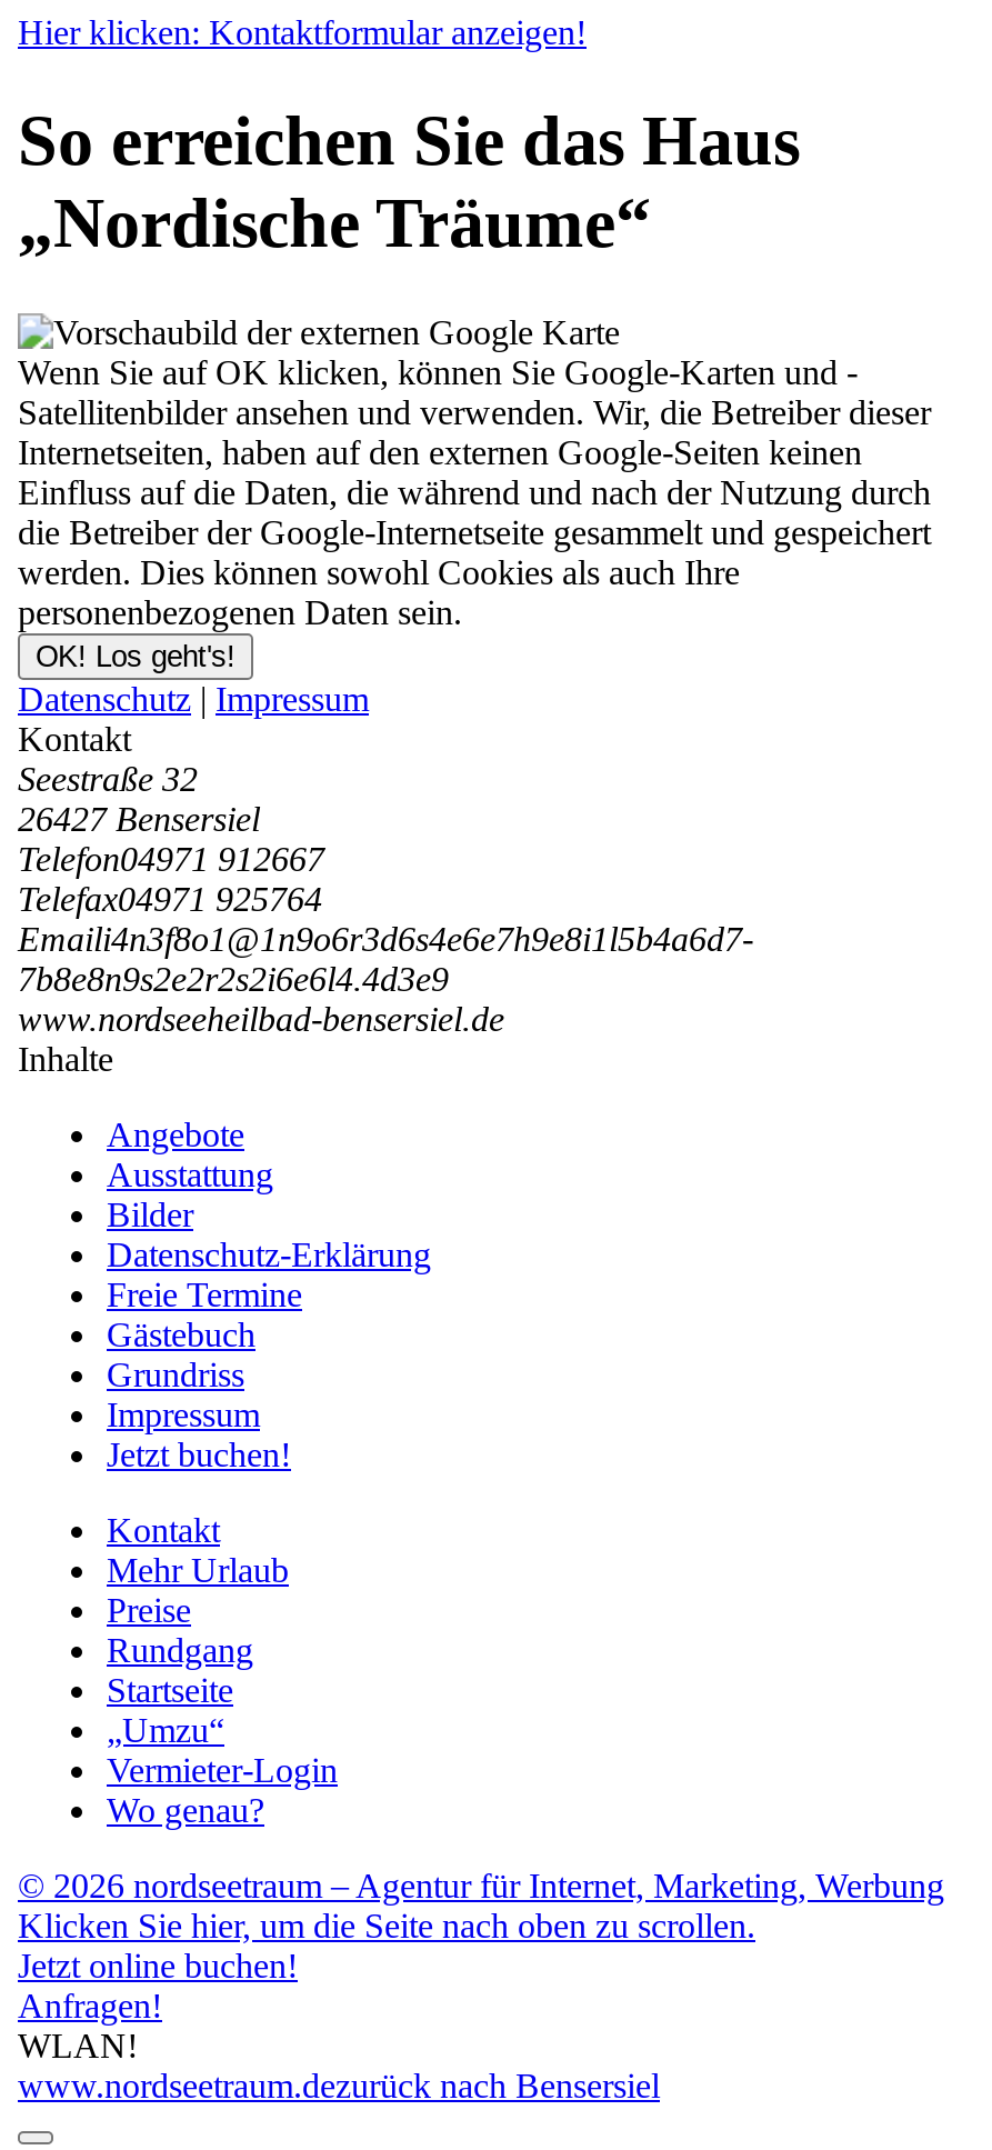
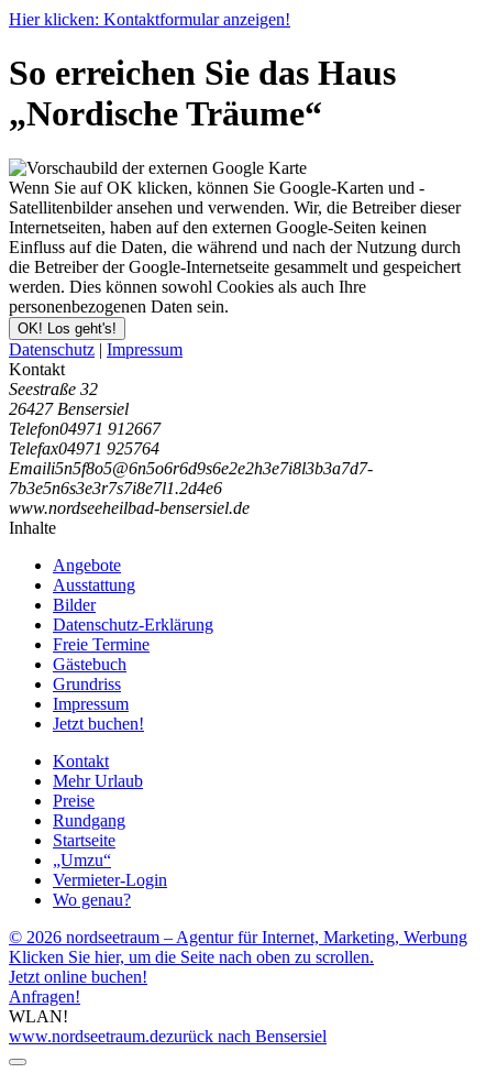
- Emaili4n3f8o1 @ 1n9o6r3d6s4e6e7h9e8i1 l 5b4a6d7-
+ Emaili5n5f8o5 @ 6n5o6r6d9s6e2e2h3e7i8 l 3b3a7d7-

- 7b8e8n9s2e2r2s2i6e6l4.4d3e9
+ 7b3e5n6s3e3r7s7i8e7l1.2d4e6
